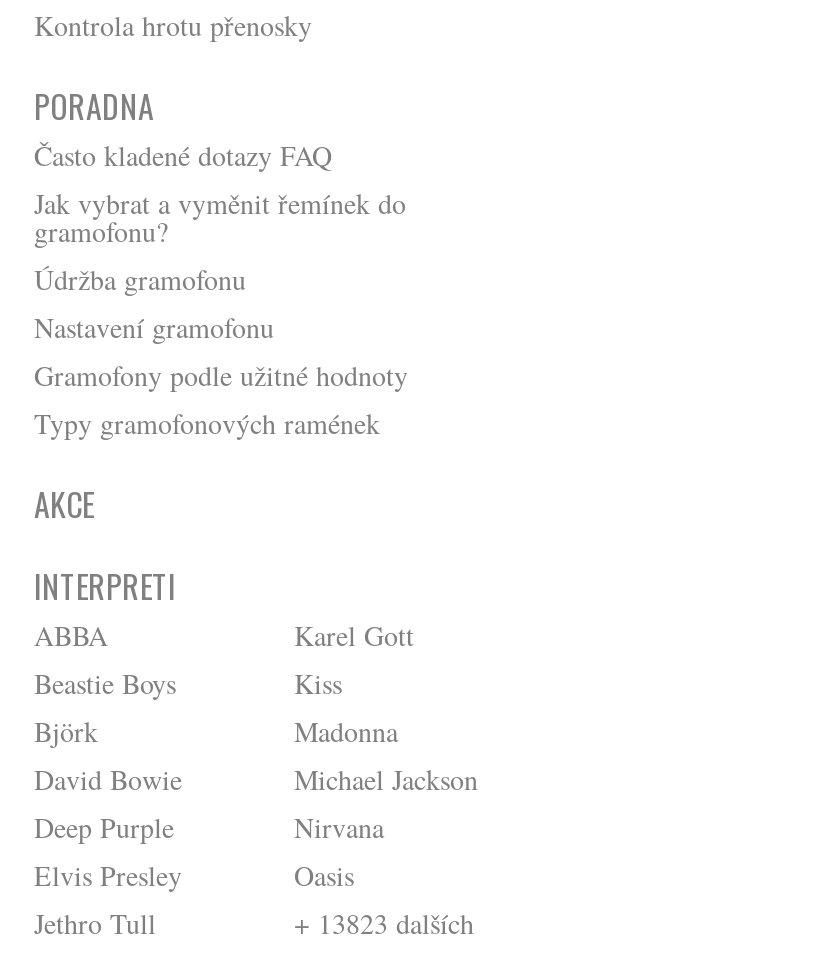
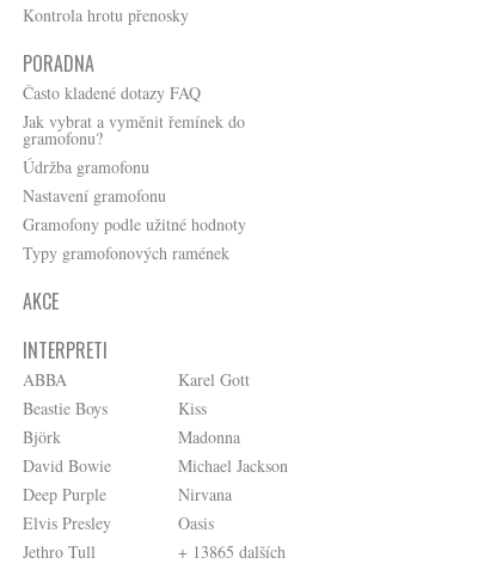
- + 13823 dalších
+ + 13865 dalších
